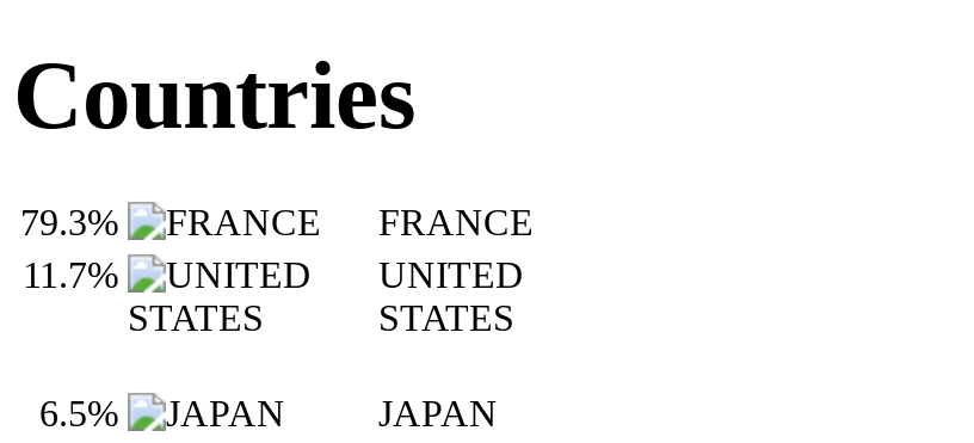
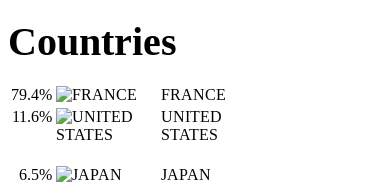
- 79.3%
+ 79.4%

- 11.7%
+ 11.6%
